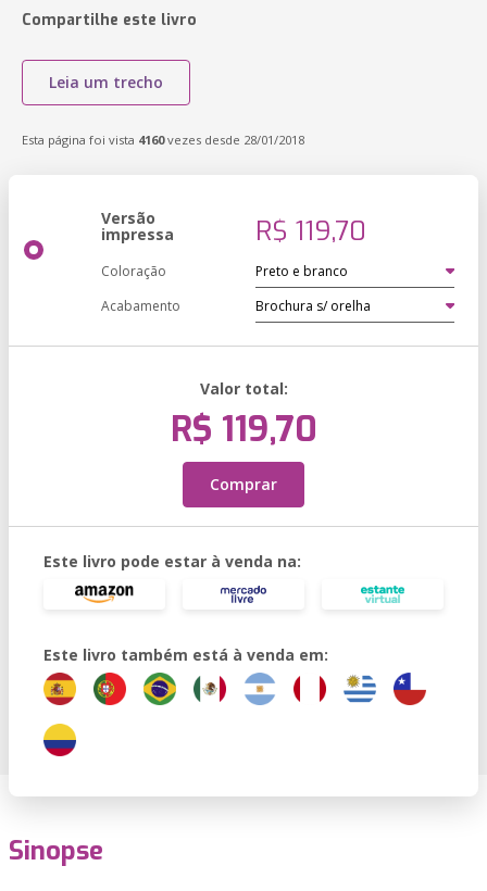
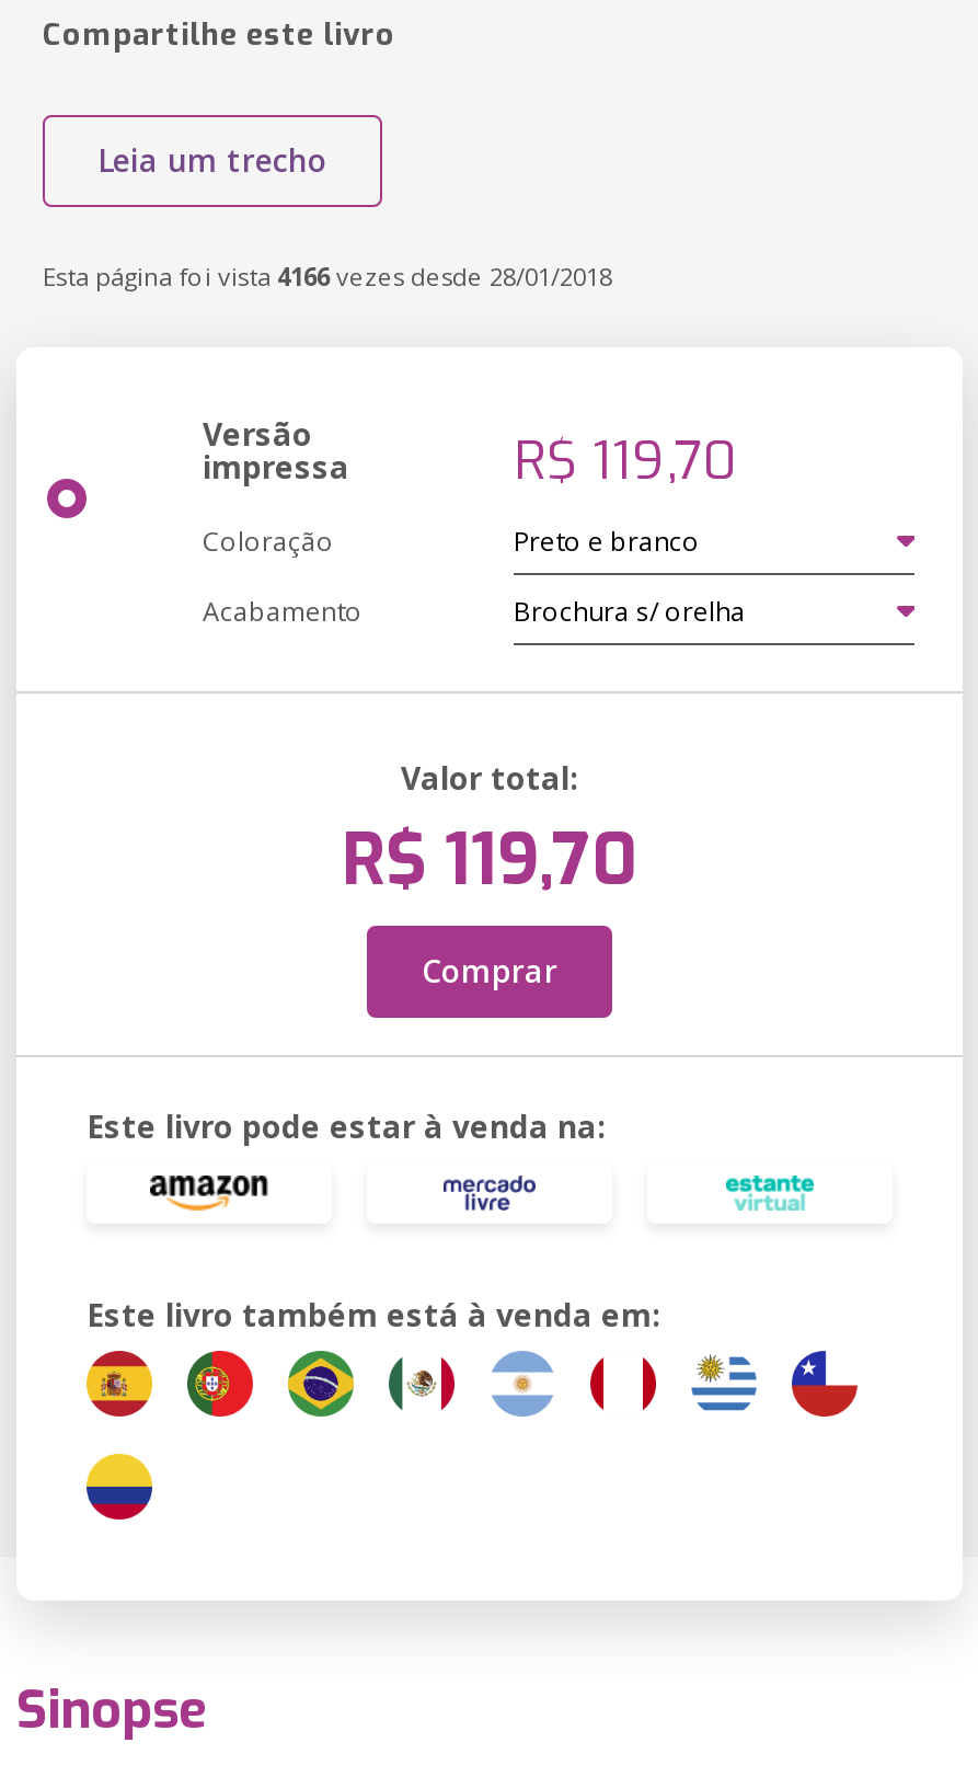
- Esta página foi vista 4160vezes desde 28/01/2018
+ Esta página foi vista 4166vezes desde 28/01/2018
